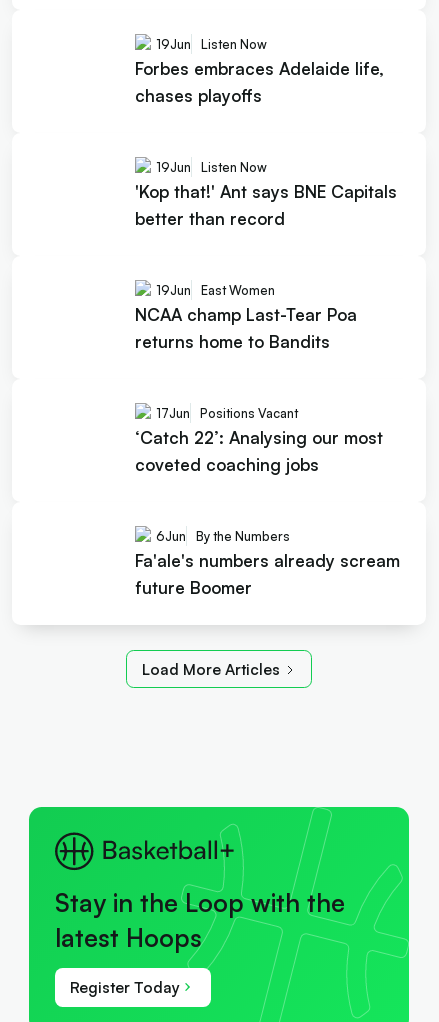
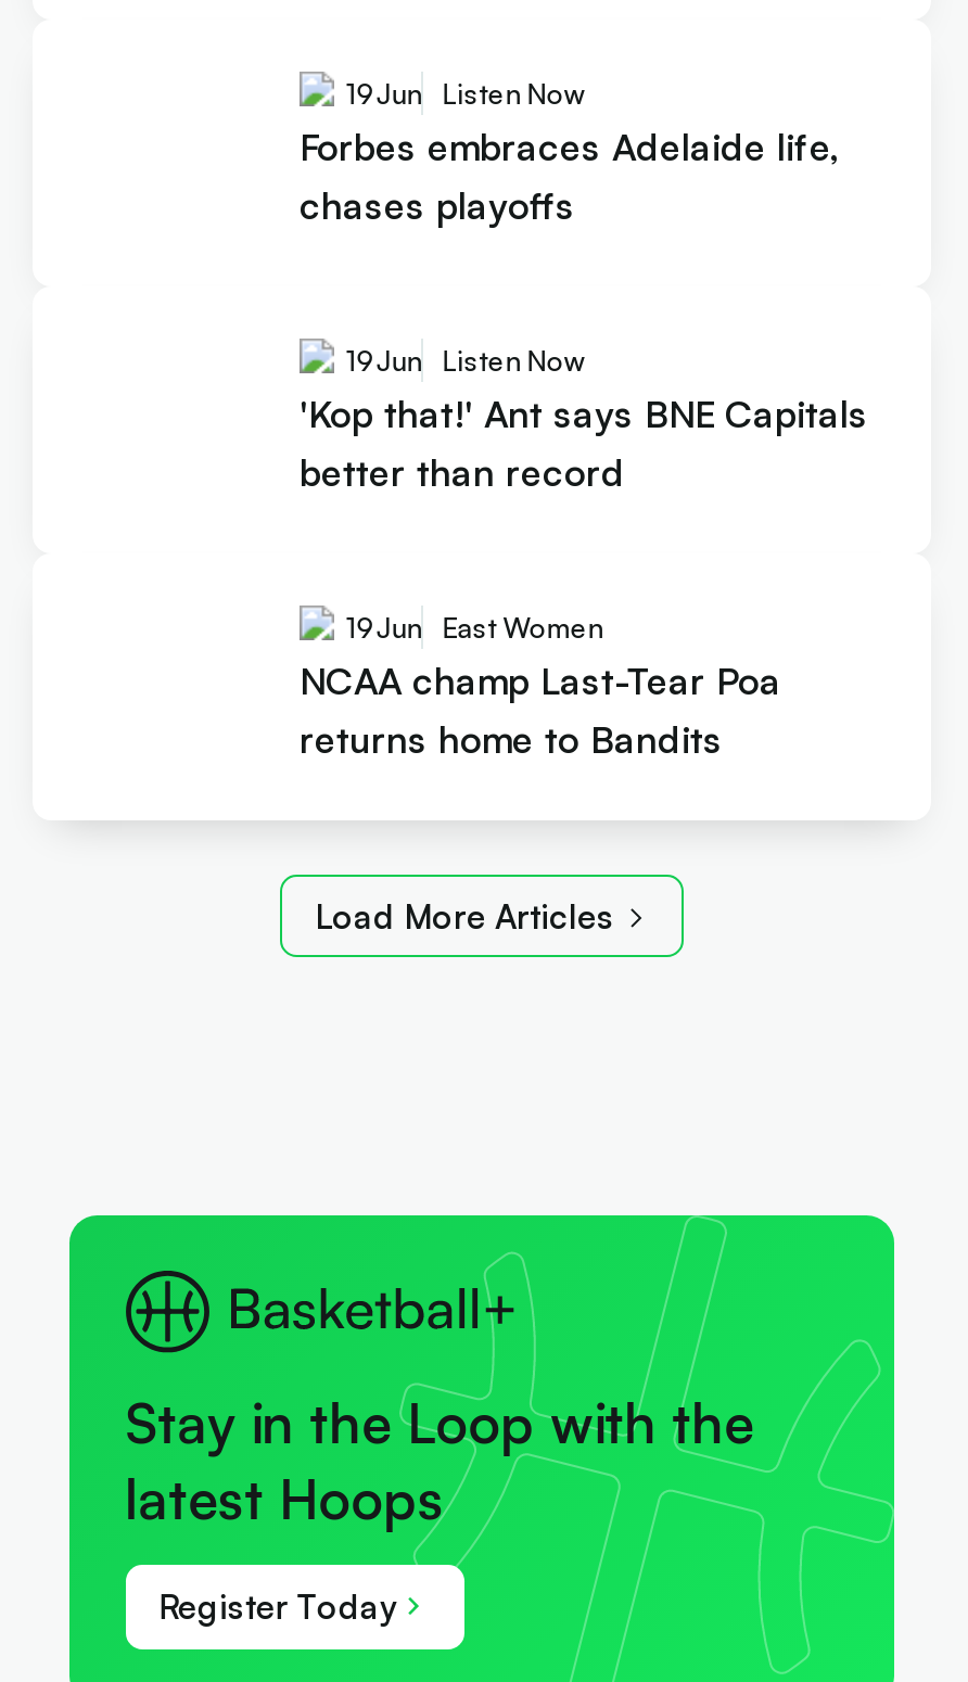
- 17Jun Positions Vacant
- ‘Catch 22’: Analysing our most
- coveted coaching jobs

- 6Jun By the Numbers
- Fa'ale's numbers already scream
- future Boomer
